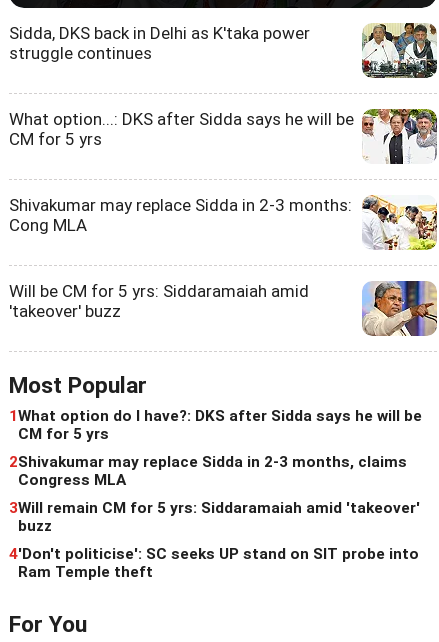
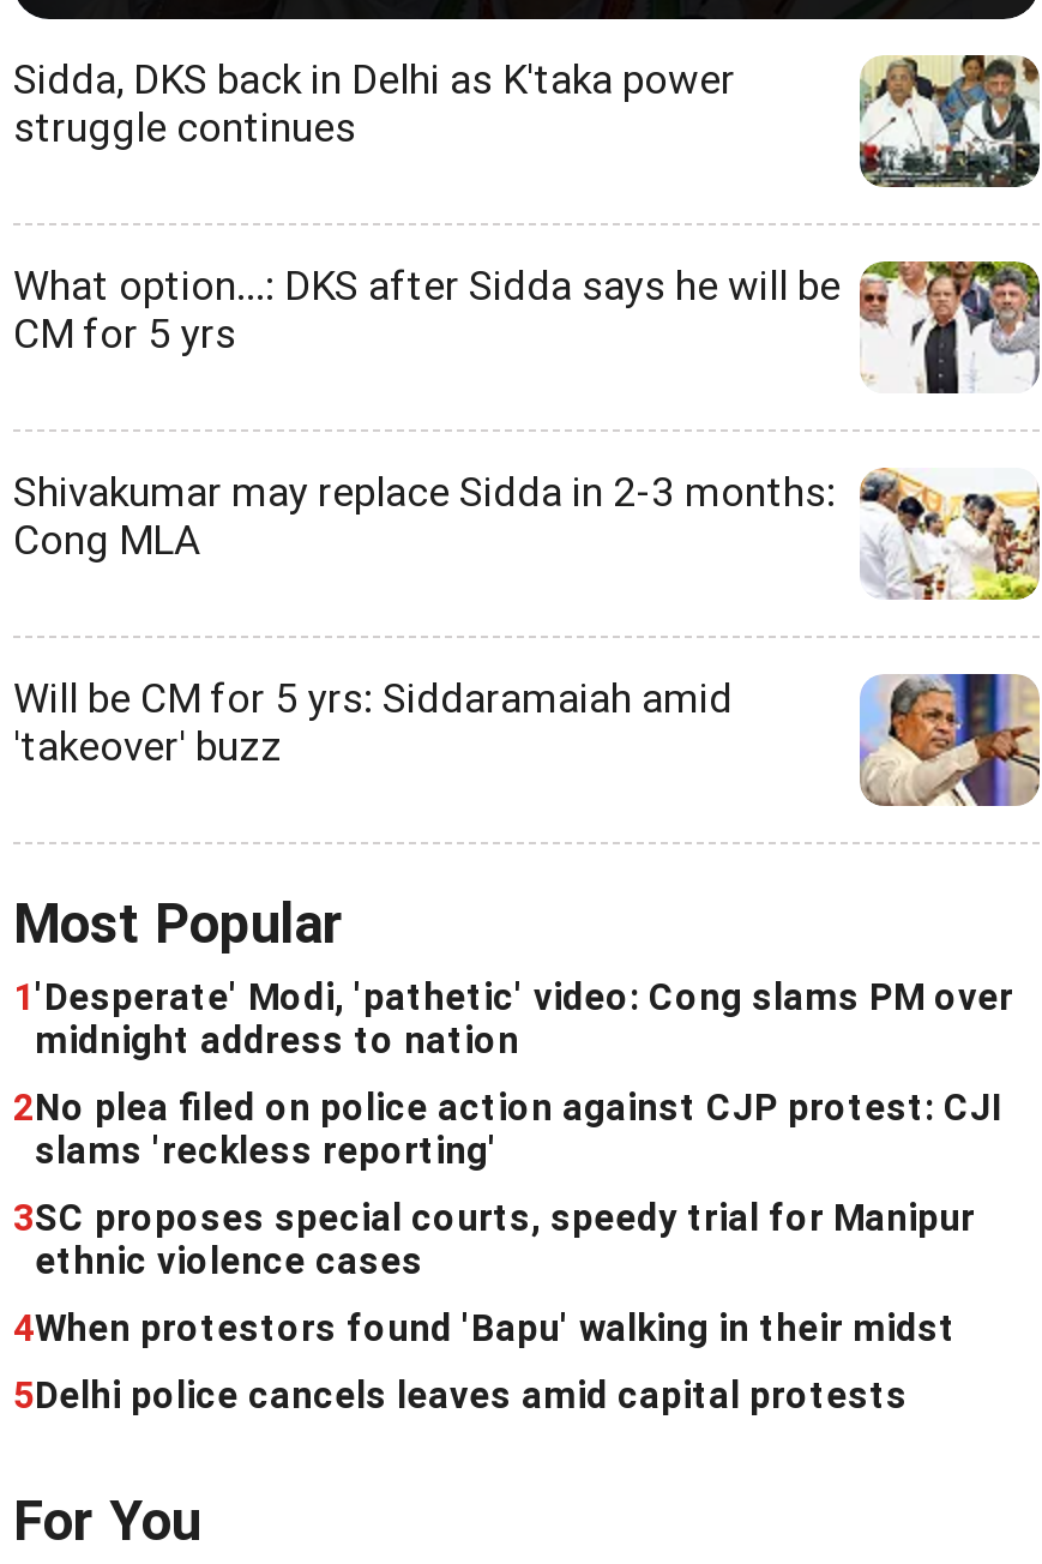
- 1What option do I have?: DKS after Sidda says he will be
- CM for 5 yrs
- 2Shivakumar may replace Sidda in 2-3 months, claims
- Congress MLA
- 3Will remain CM for 5 yrs: Siddaramaiah amid 'takeover'
- buzz
- 4'Don't politicise': SC seeks UP stand on SIT probe into
- Ram Temple theft
+ 1 'Desperate' Modi, 'pathetic' video: Cong slams PM over
+ midnight address to nation
+ 2No plea filed on police action against CJP protest: CJI
+ slams 'reckless reporting'
+ 3SC proposes special courts, speedy trial for Manipur
+ ethnic violence cases
+ 4When protestors found 'Bapu' walking in their midst
+ 5Delhi police cancels leaves amid capital protests
